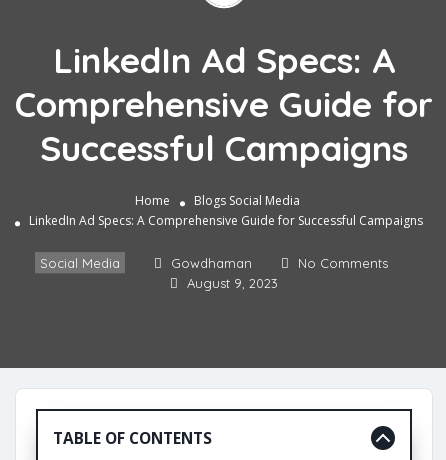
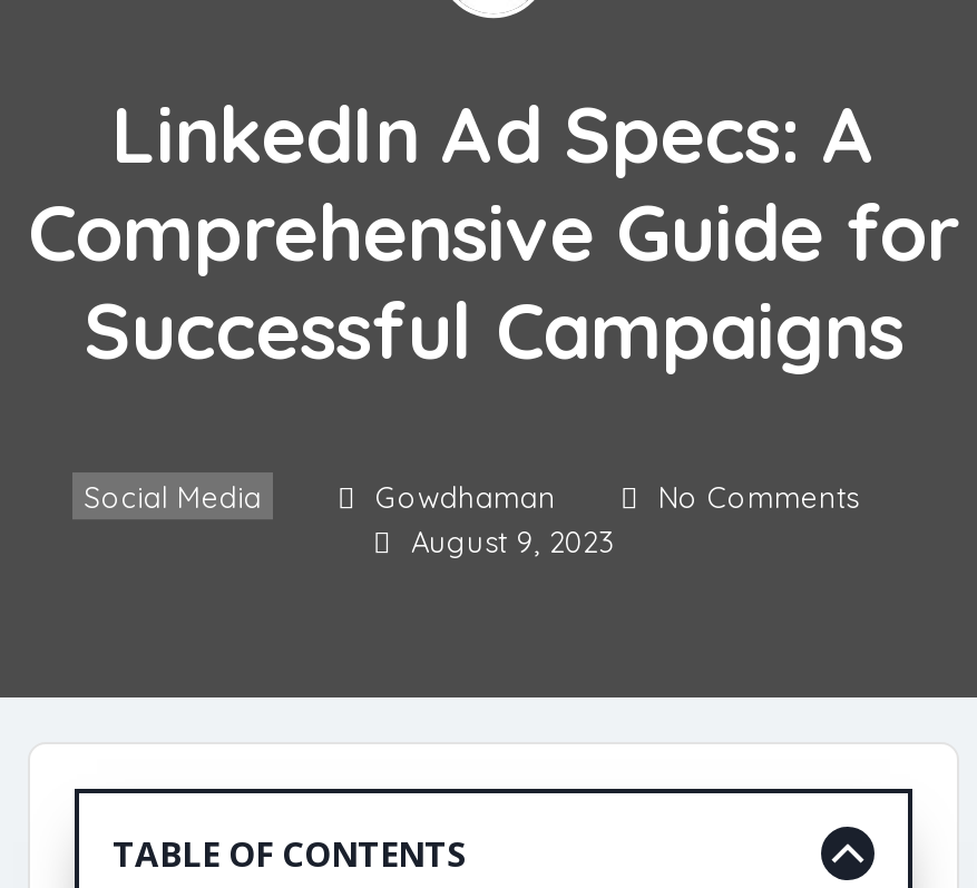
- Home
- Blogs Social Media
- LinkedIn Ad Specs: A Comprehensive Guide for Successful Campaigns
